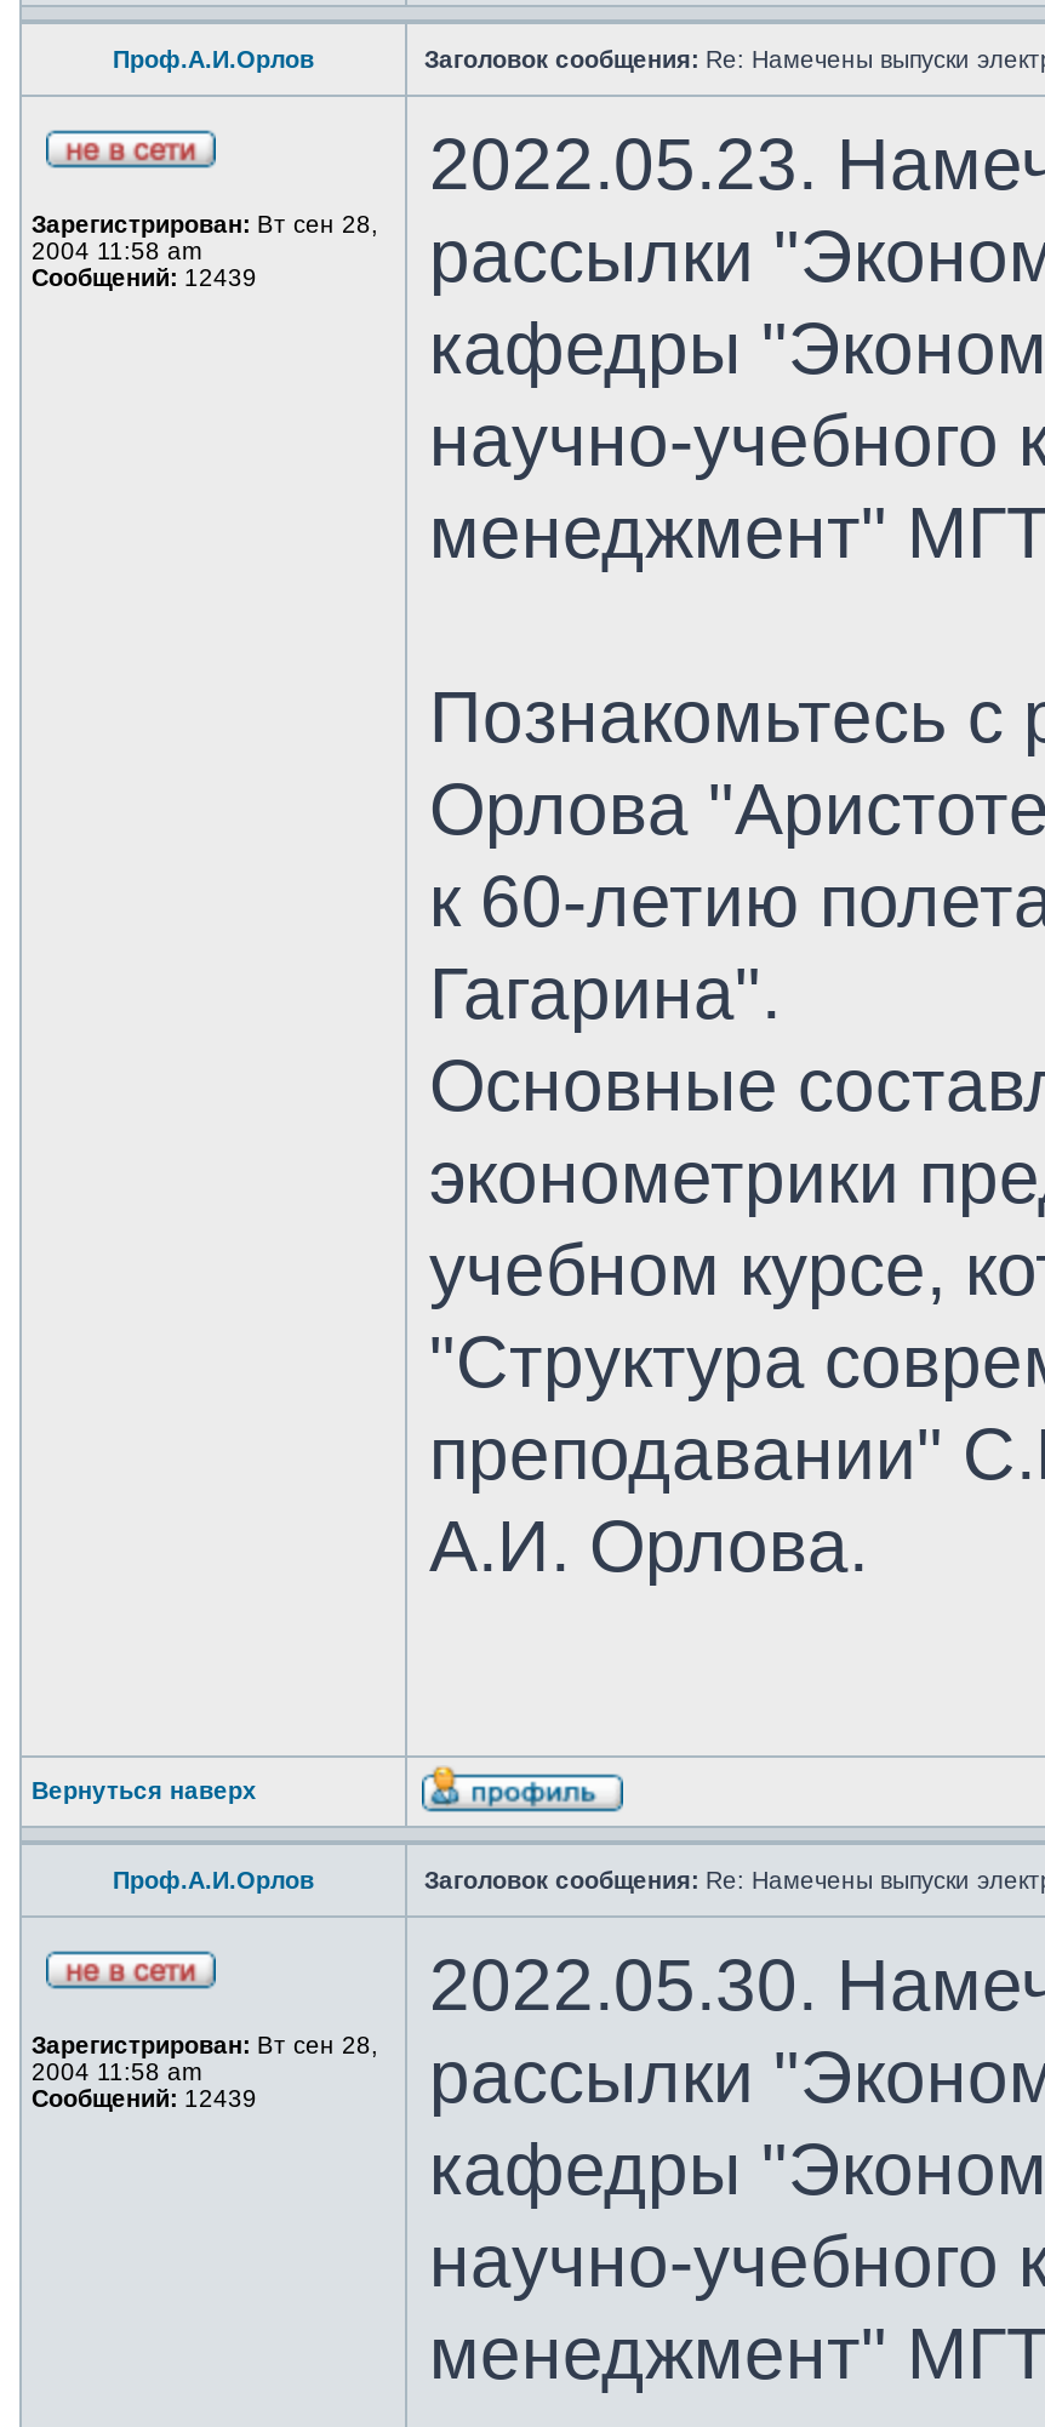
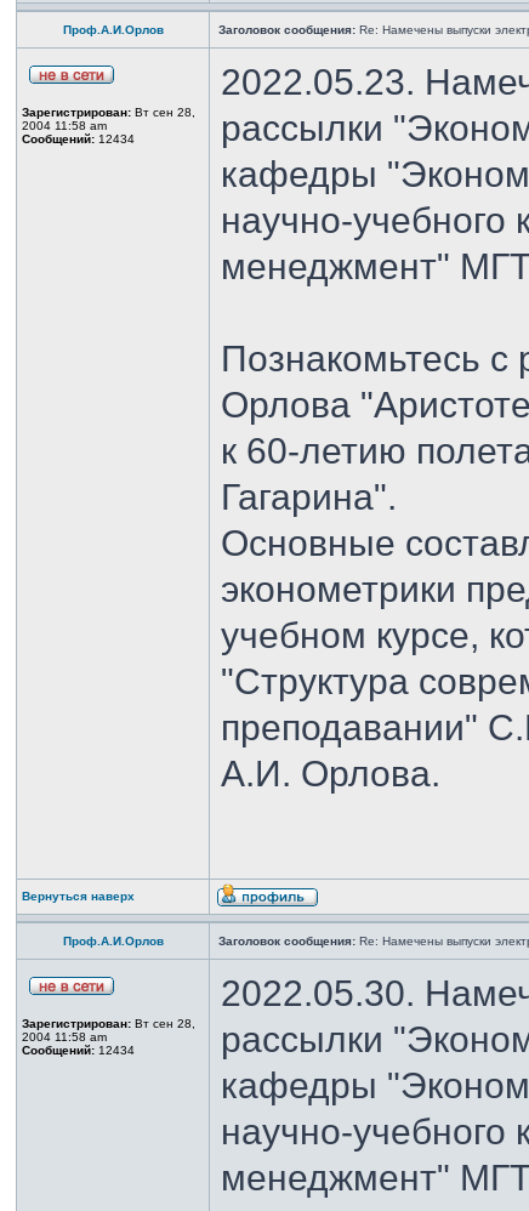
- Сообщений: 12439
+ Сообщений: 12434

- Сообщений: 12439
+ Сообщений: 12434
